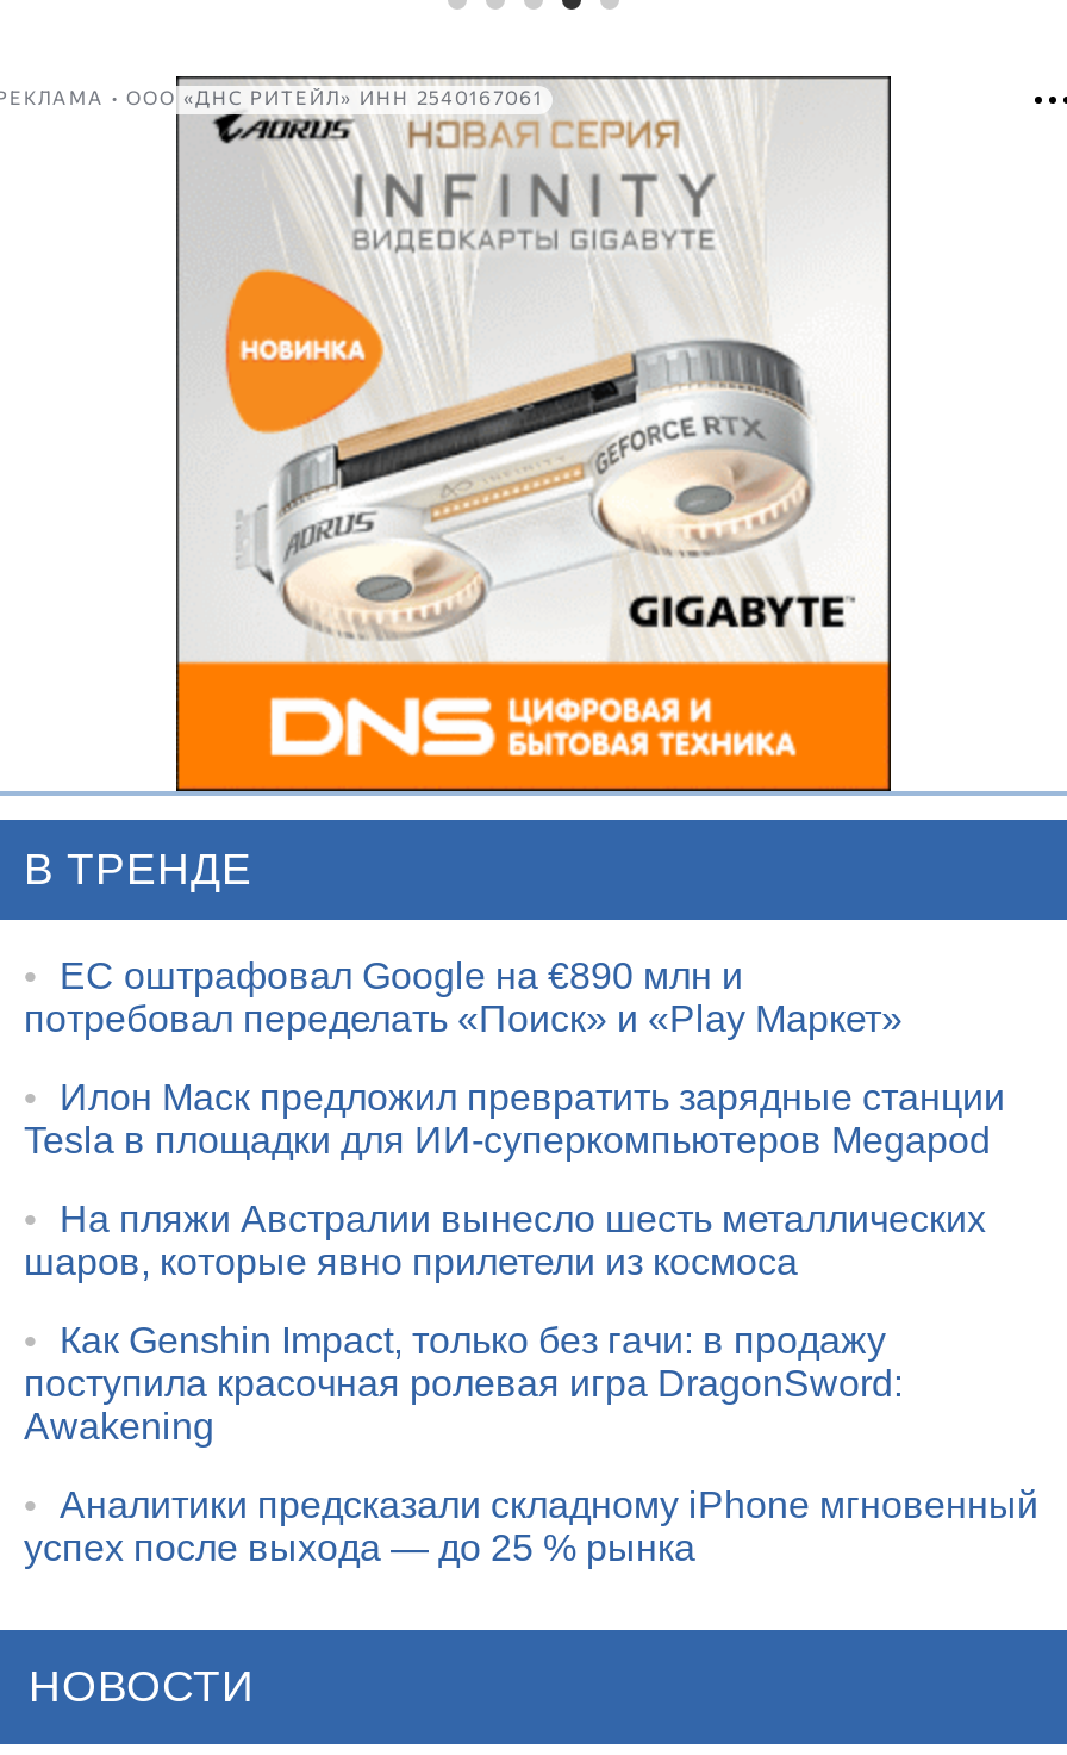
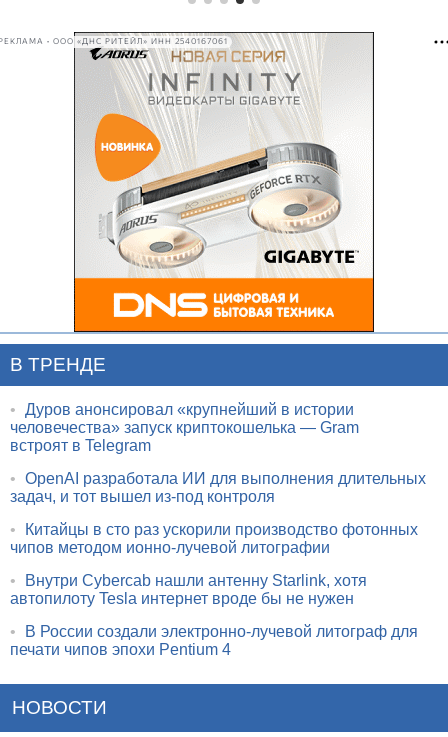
- • ЕС оштрафовал Google на €890 млн и
- потребовал переделать «Поиск» и «Play Маркет»
+ • Дуров анонсировал «крупнейший в истории
+ человечества» запуск криптокошелька — Gram
+ встроят в Telegram

- • Илон Маск предложил превратить зарядные станции
- Tesla в площадки для ИИ-суперкомпьютеров Megapod
+ • OpenAI разработала ИИ для выполнения длительных
+ задач, и тот вышел из-под контроля

- • На пляжи Австралии вынесло шесть металлических
- шаров, которые явно прилетели из космоса
+ • Китайцы в сто раз ускорили производство фотонных
+ чипов методом ионно-лучевой литографии

- • Как Genshin Impact, только без гачи: в продажу
- поступила красочная ролевая игра DragonSword:
- Awakening
+ • Внутри Cybercab нашли антенну Starlink, хотя
+ автопилоту Tesla интернет вроде бы не нужен

- • Аналитики предсказали складному iPhone мгновенный
- успех после выхода — до 25 % рынка
+ • В России создали электронно-лучевой литограф для
+ печати чипов эпохи Pentium 4
